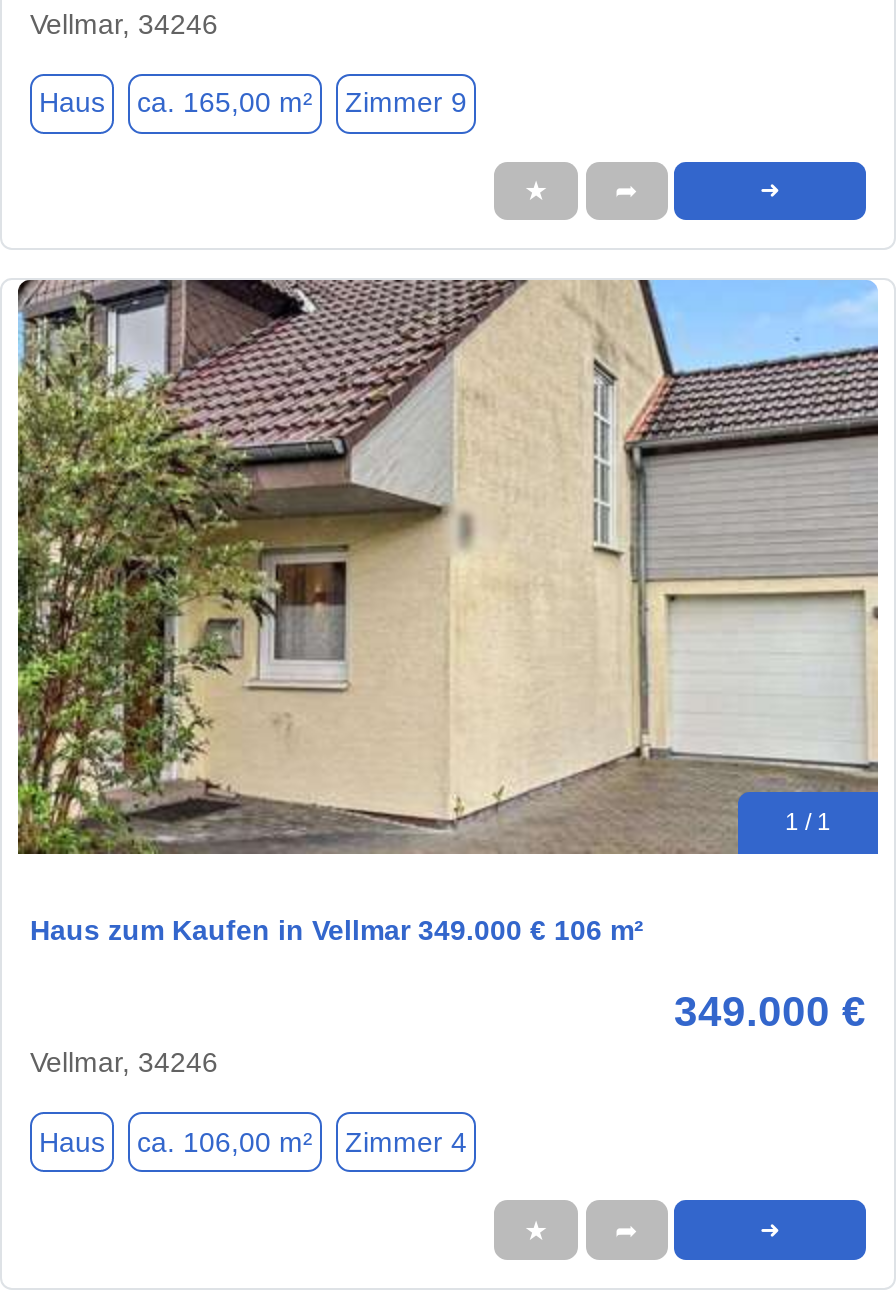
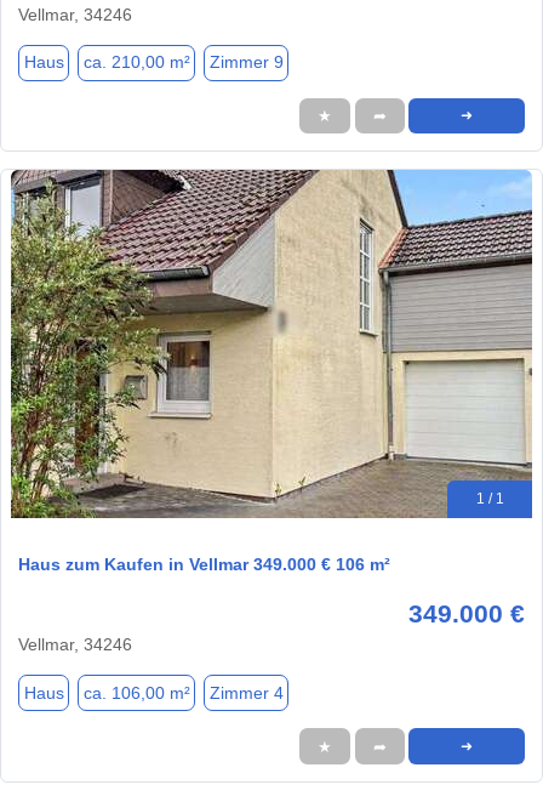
- Haus ca. 165,00 m² Zimmer 9
+ Haus ca. 210,00 m² Zimmer 9
